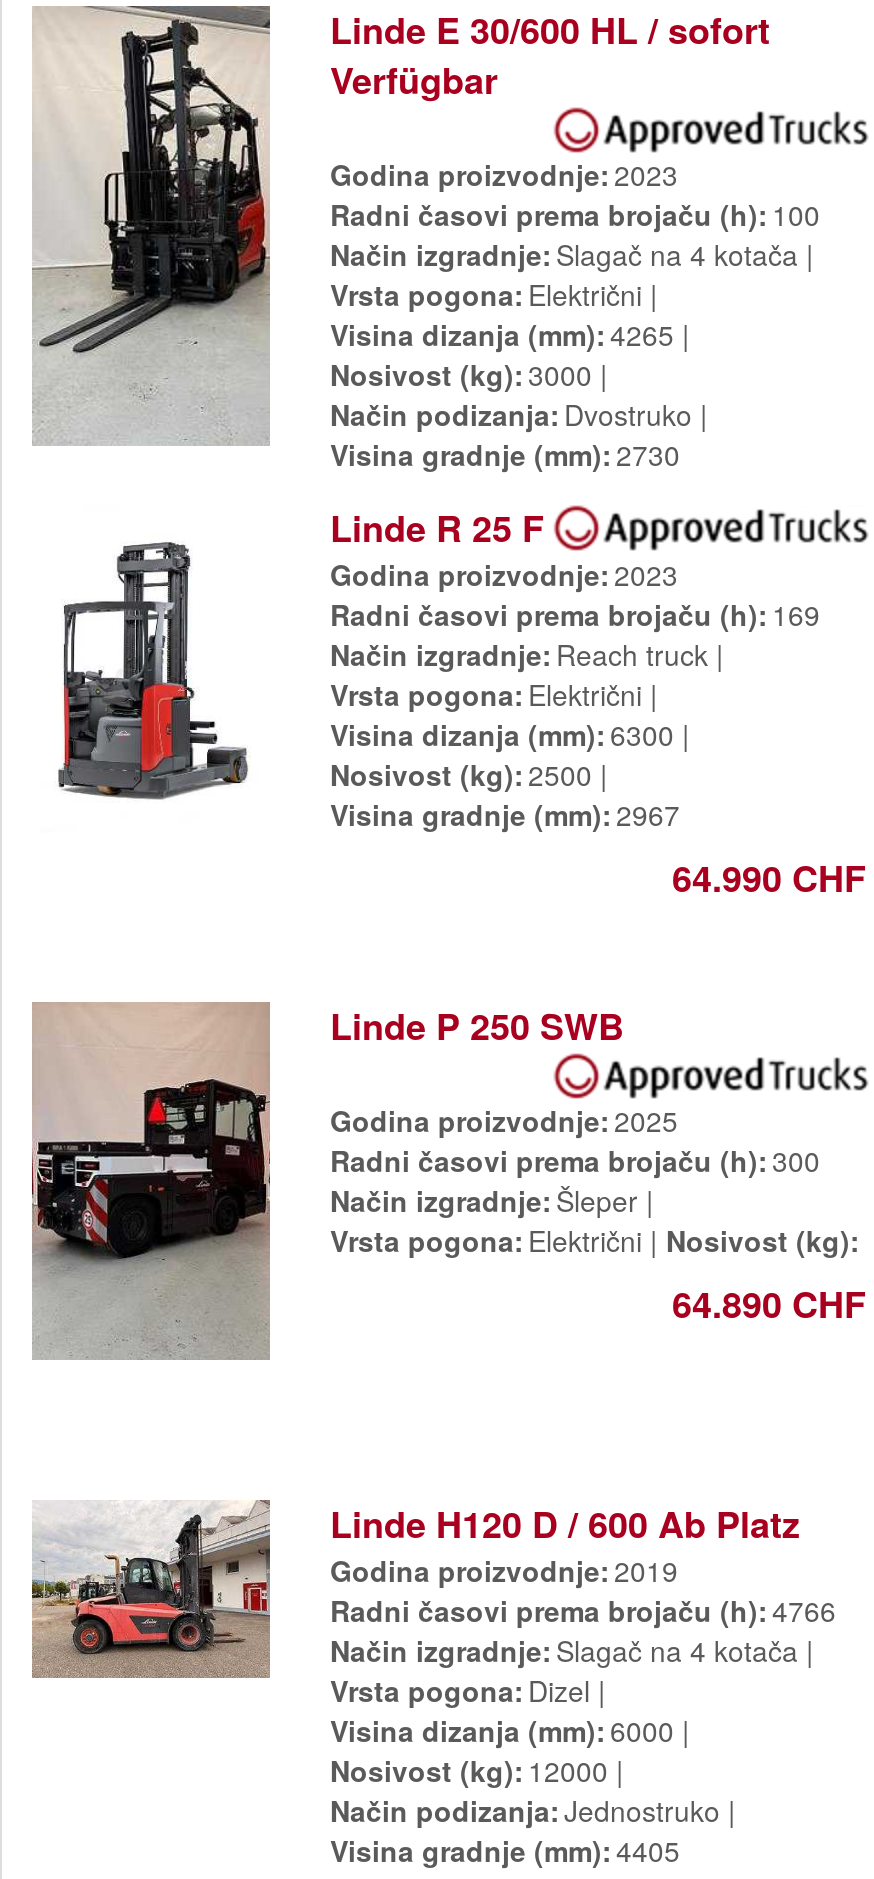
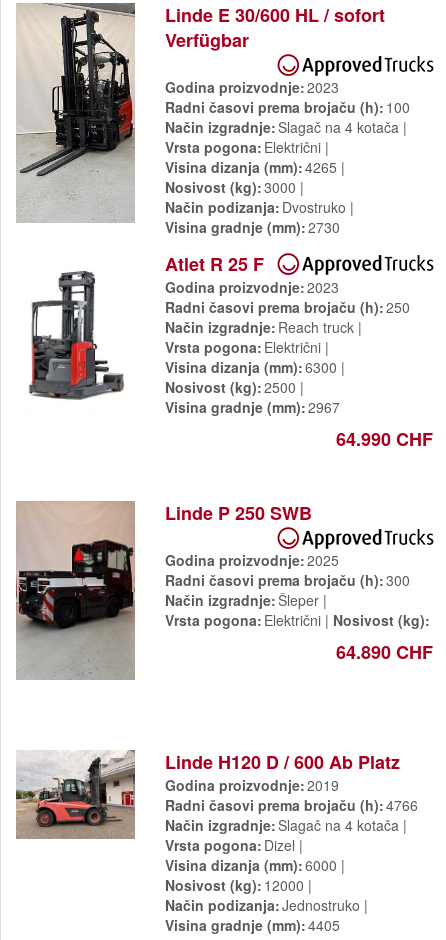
- Linde R 25 F
+ Atlet R 25 F

- Radni časovi prema brojaču (h) 169
+ Radni časovi prema brojaču (h) 250
